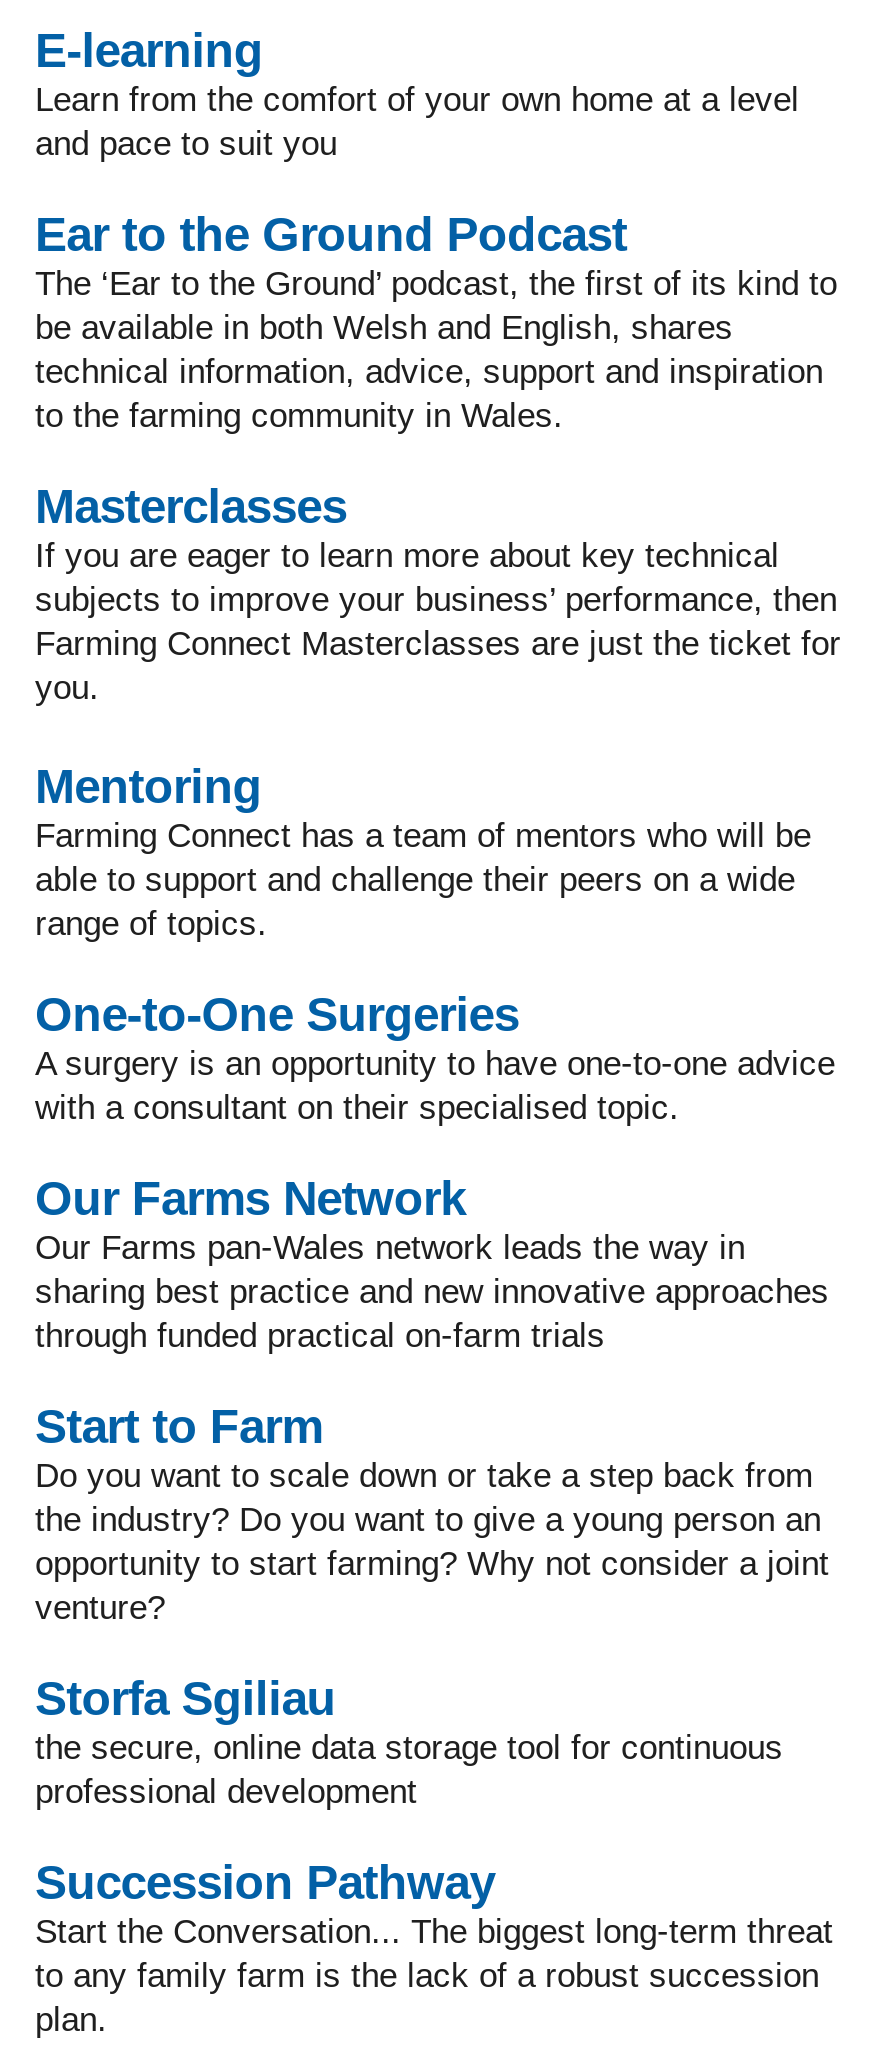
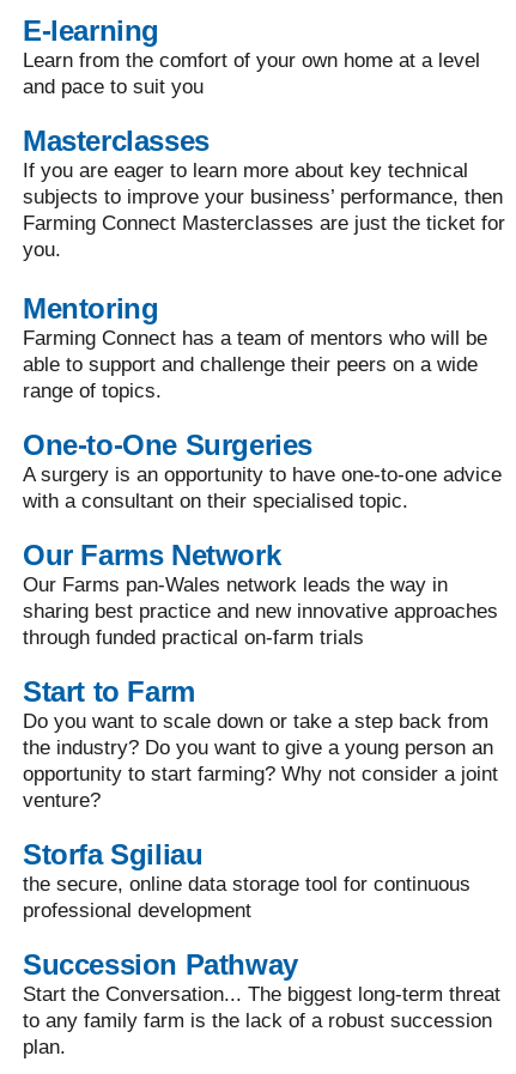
- Ear to the Ground Podcast
- The ‘Ear to the Ground’ podcast, the first of its kind to
- be available in both Welsh and English, shares
- technical information, advice, support and inspiration
- to the farming community in Wales.
